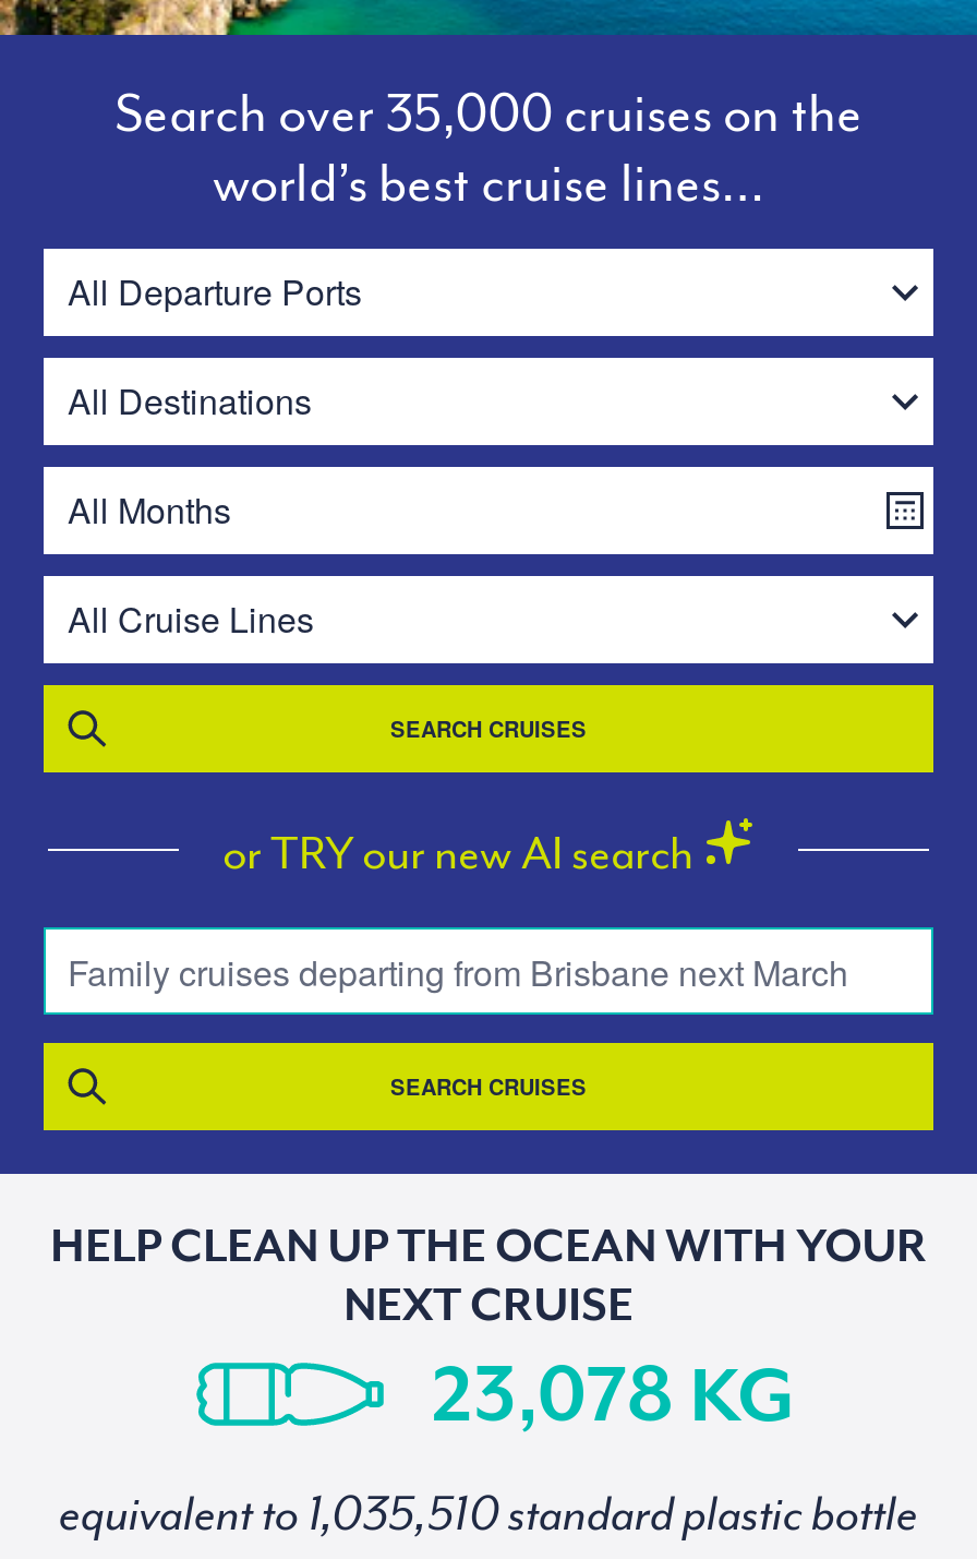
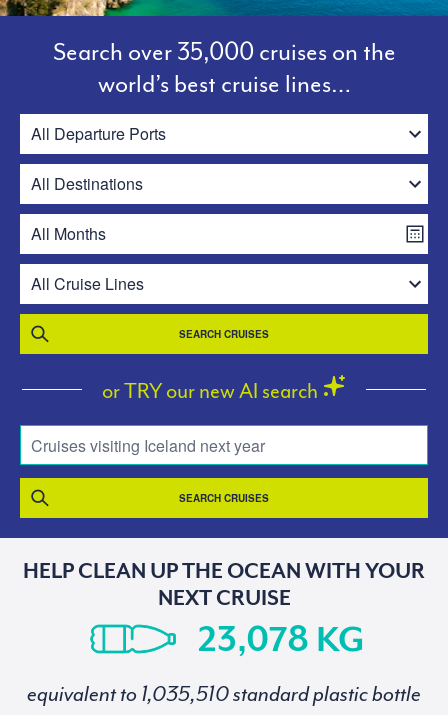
- Family cruises departing from Brisbane next March
+ Cruises visiting Iceland next year
